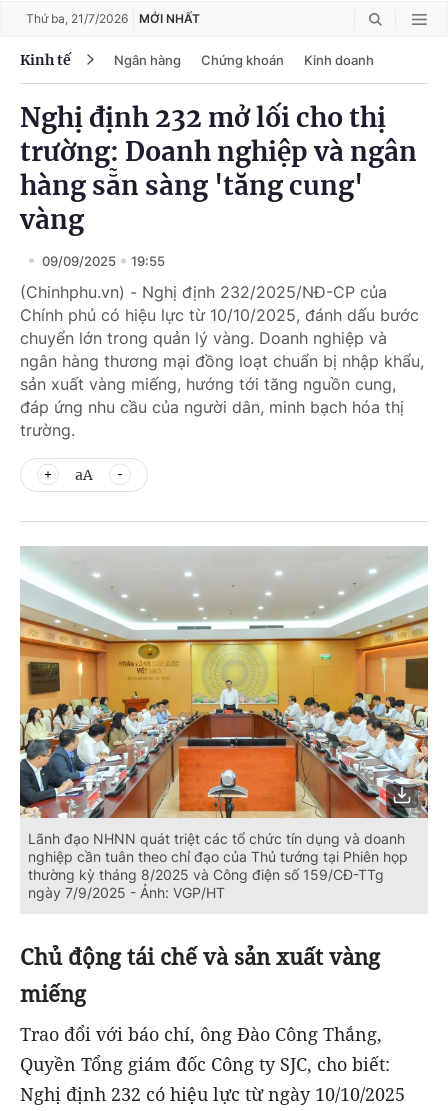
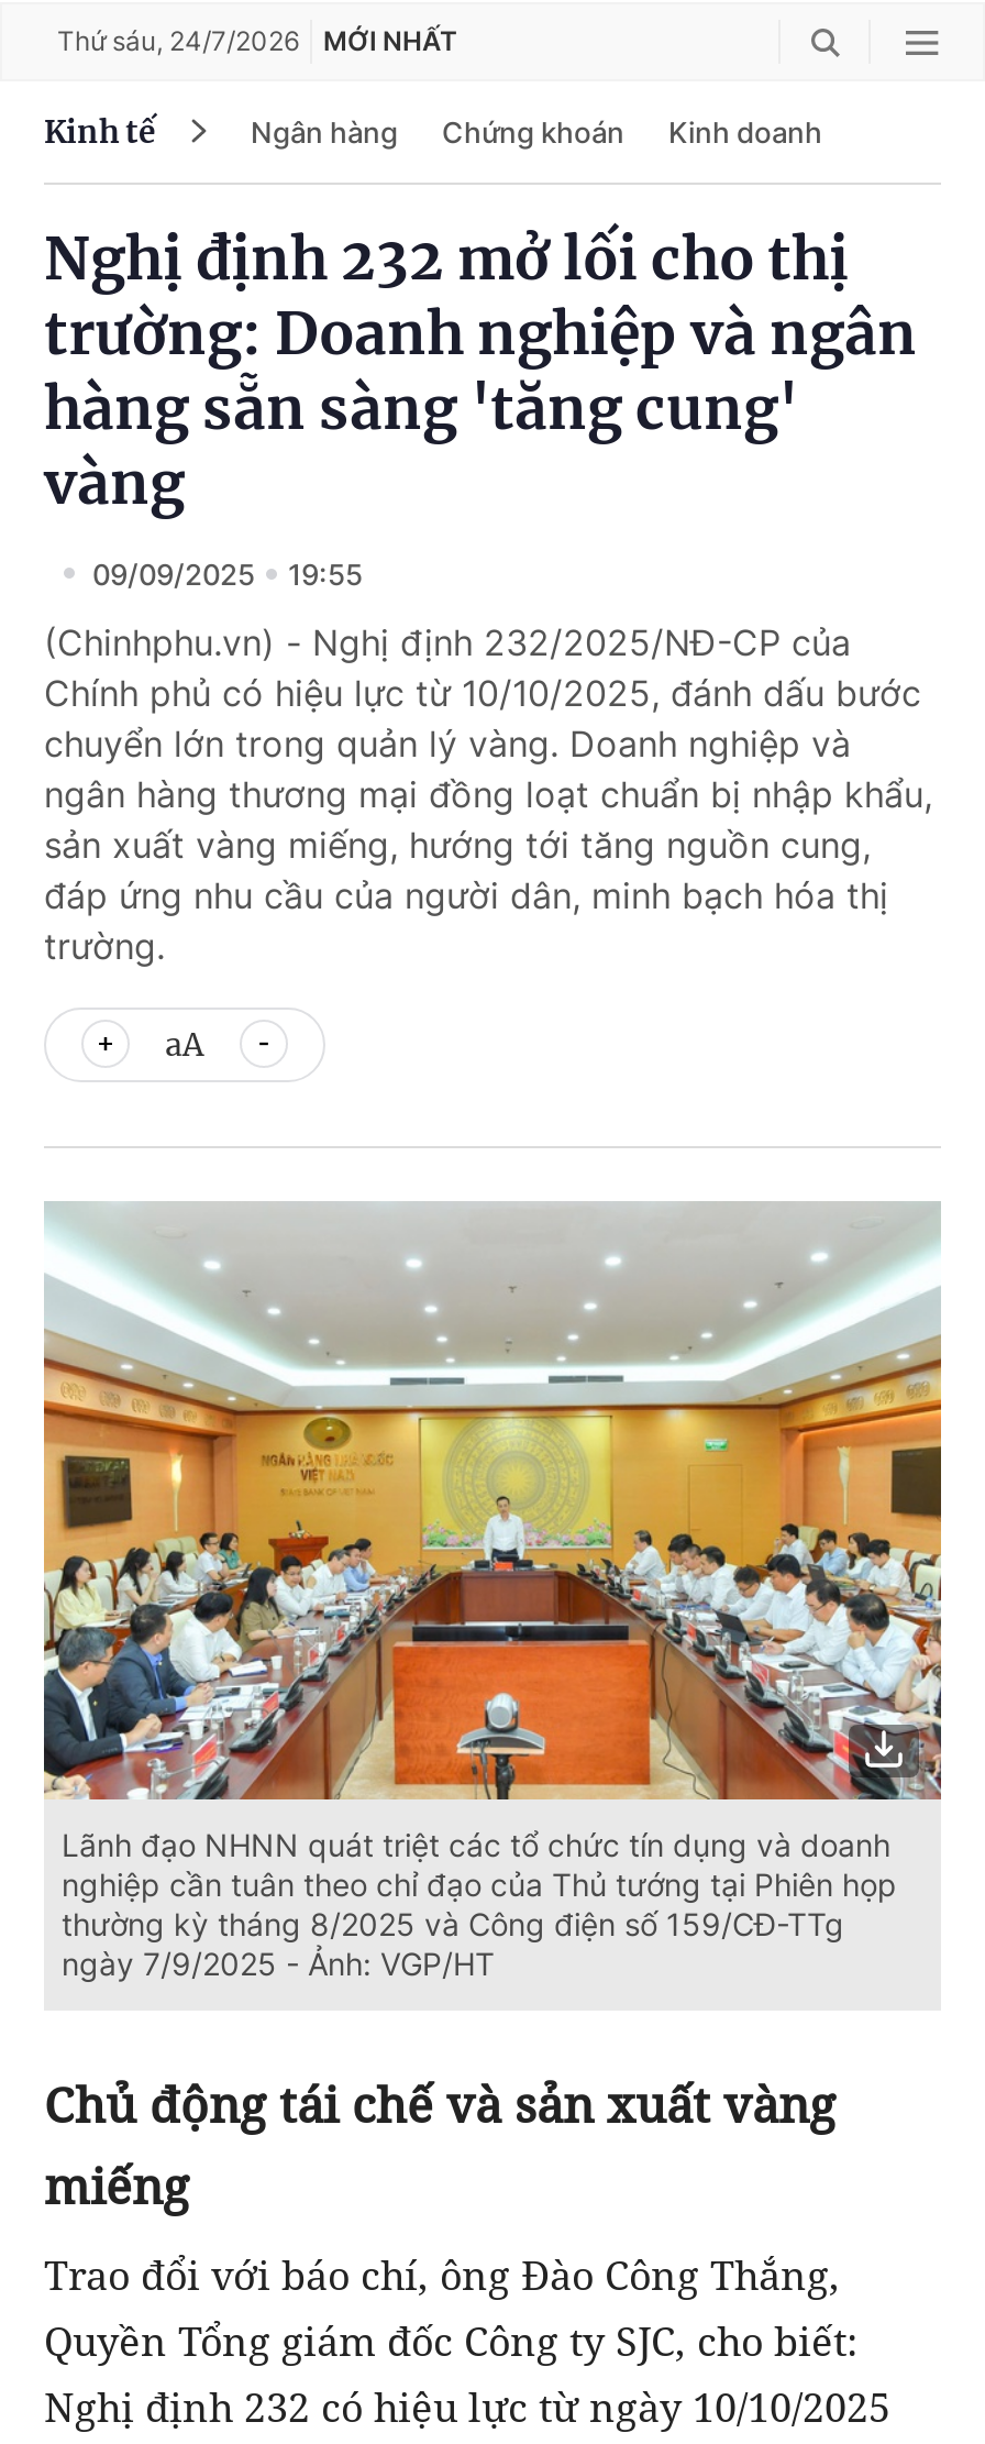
- Thứ ba, 21/7/2026 MỚI NHẤT
+ Thứ sáu, 24/7/2026 MỚI NHẤT
